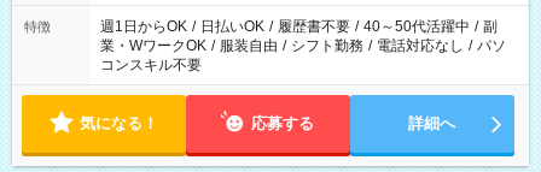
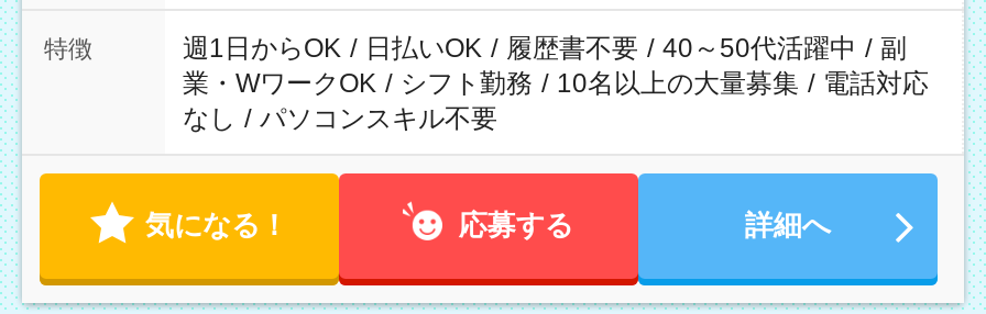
- 業・WワークOK / 服装自由 / シフト勤務 / 電話対応なし / パソ
- コンスキル不要
+ 業・WワークOK / シフト勤務 / 10名以上の大量募集 / 電話対応
+ なし / パソコンスキル不要
